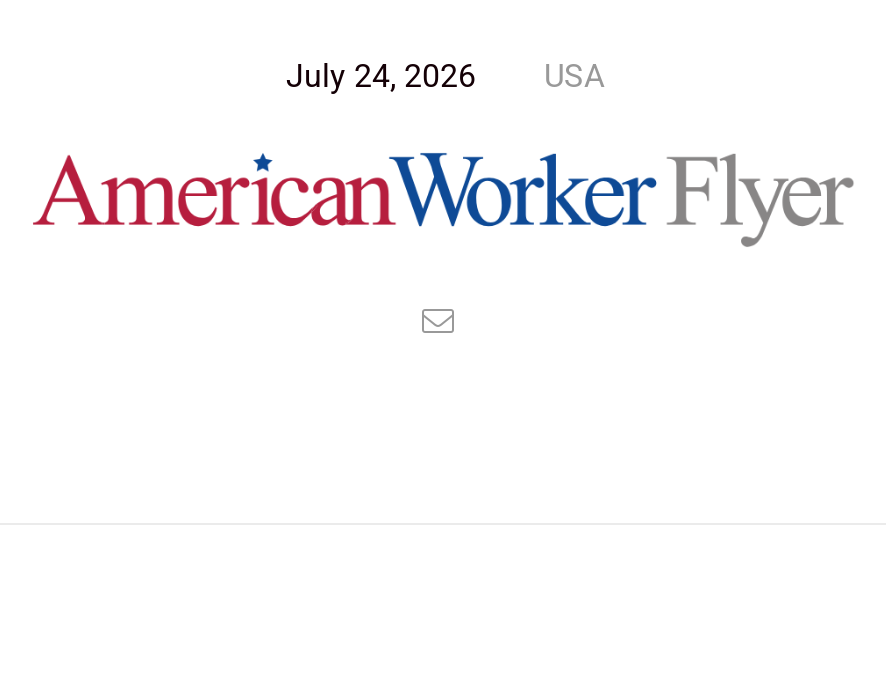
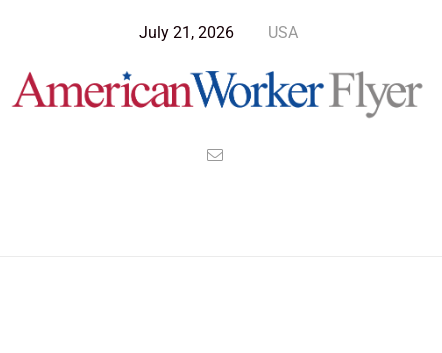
- July 24, 2026 USA
+ July 21, 2026 USA
